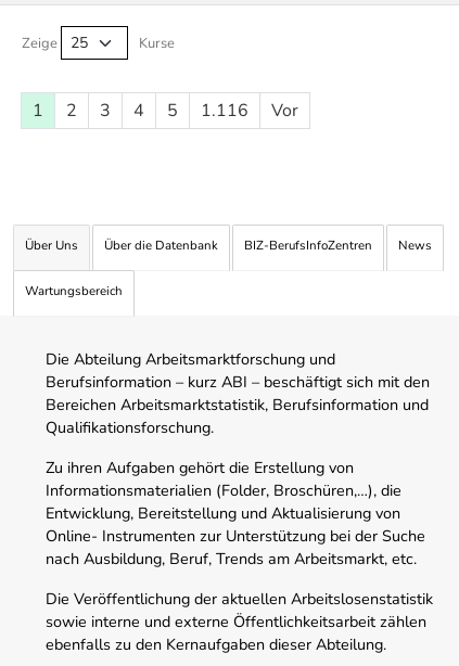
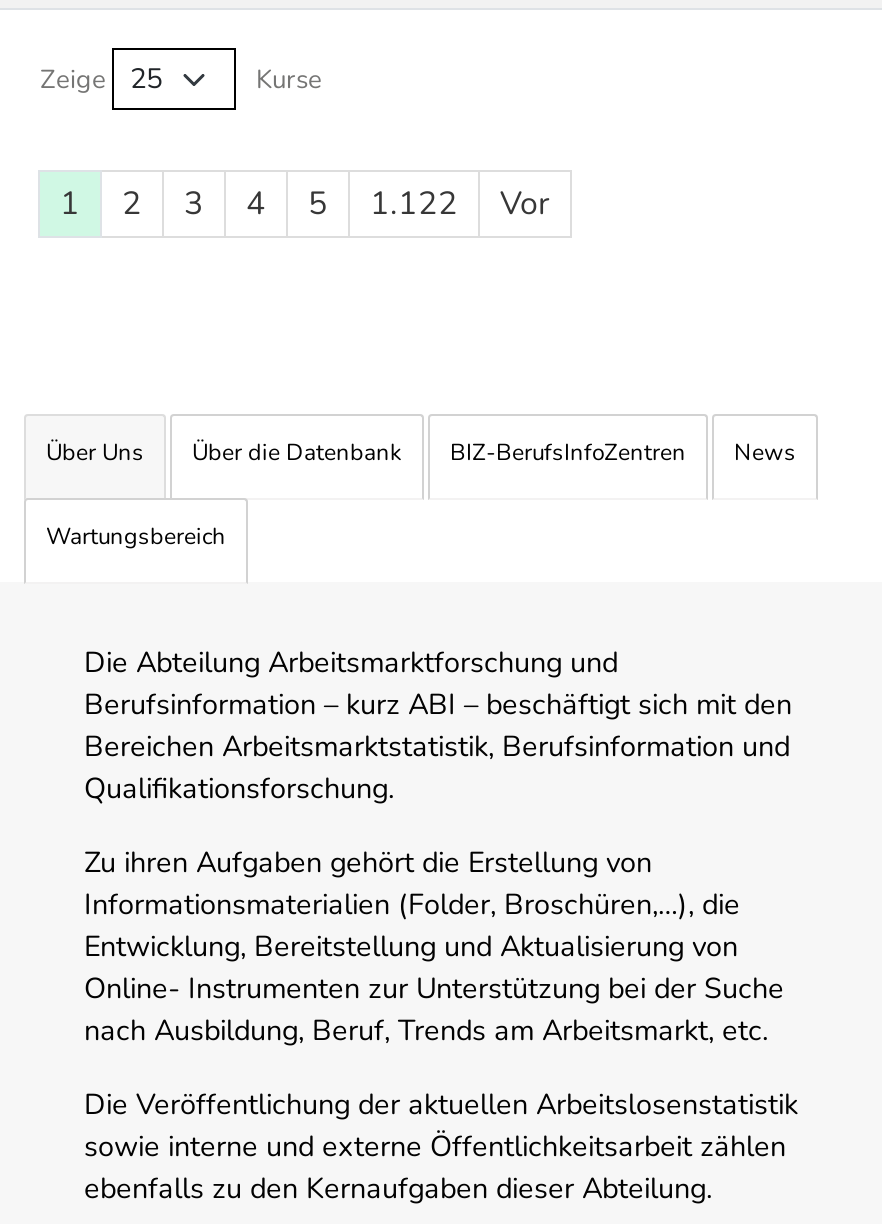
- 1 2 3 4 5 1.116 Vor
+ 1 2 3 4 5 1.122 Vor
